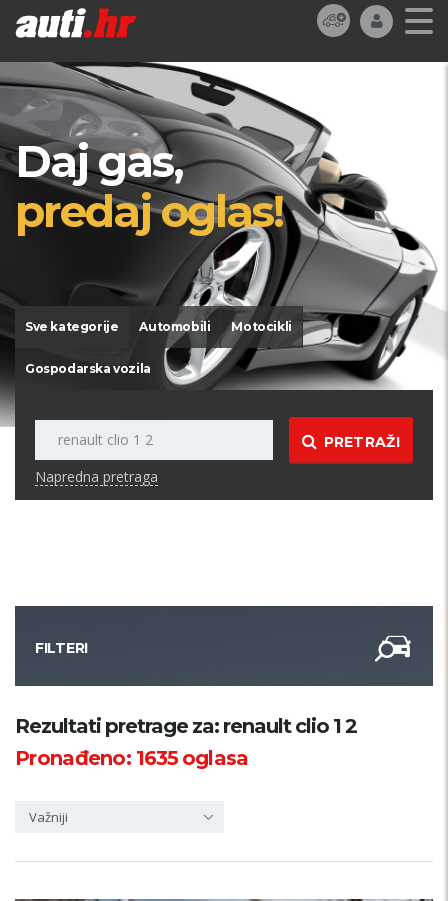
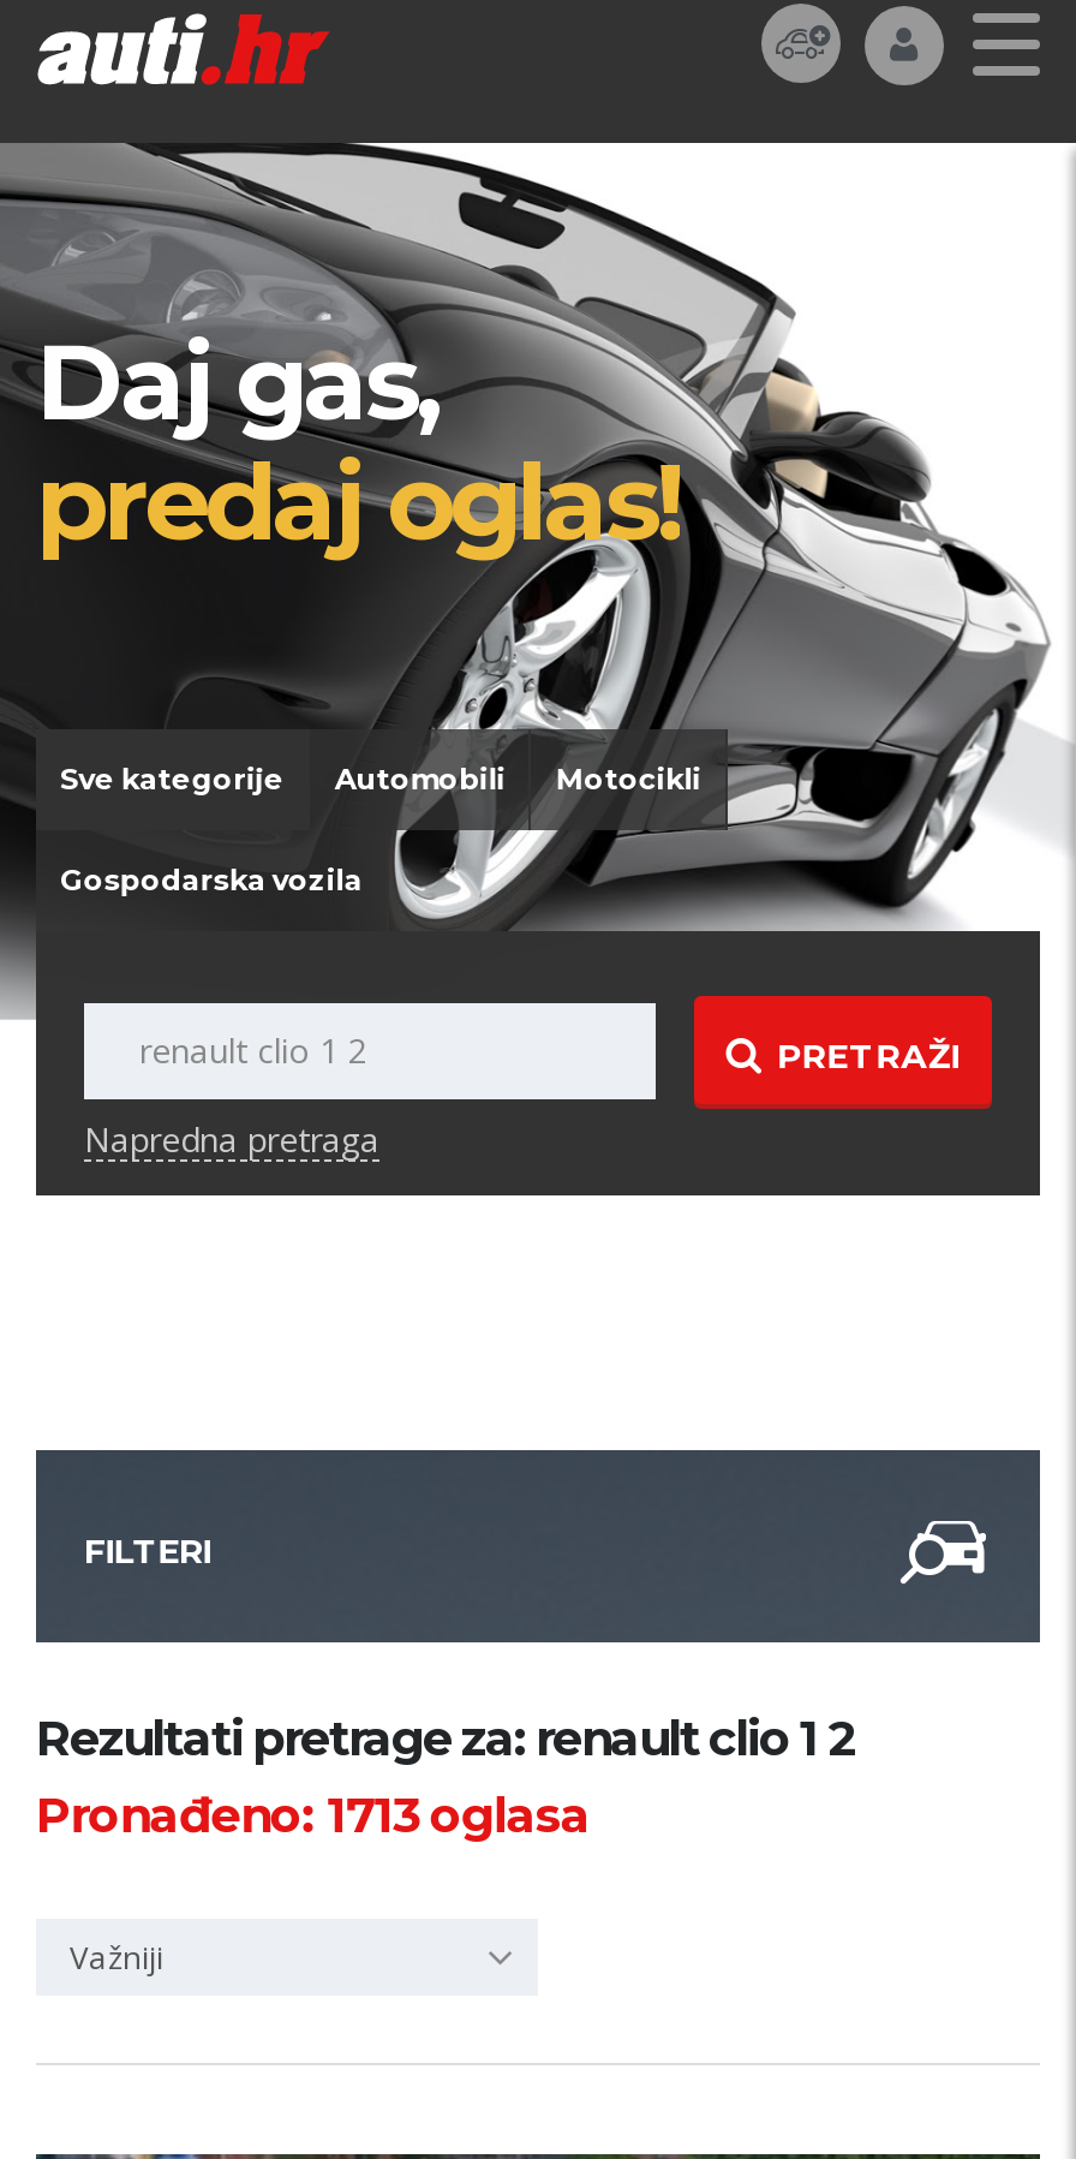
- Pronađeno: 1635 oglasa
+ Pronađeno: 1713 oglasa
